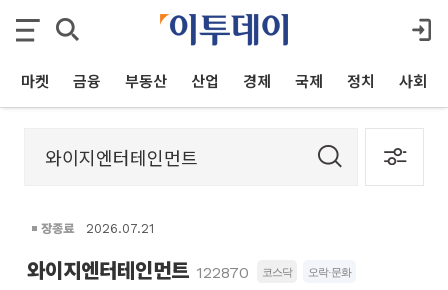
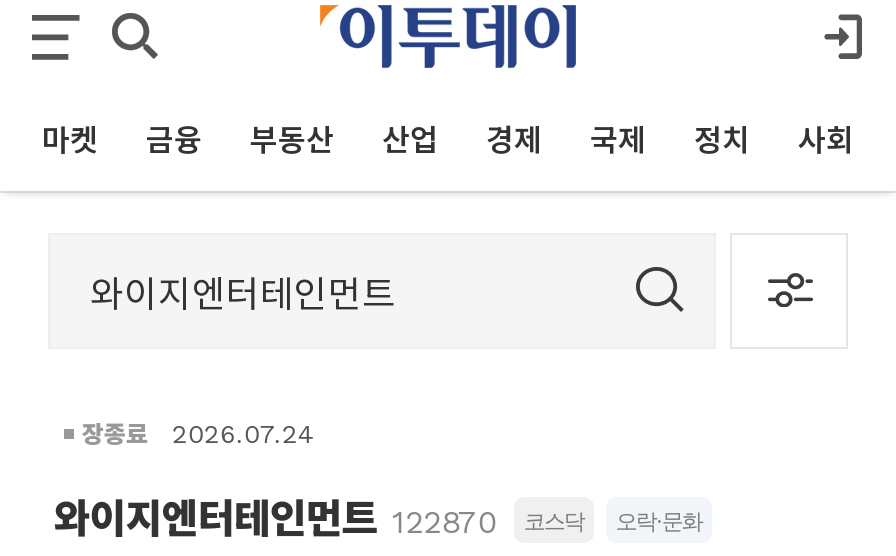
- 장종료 2026.07.21
+ 장종료 2026.07.24
